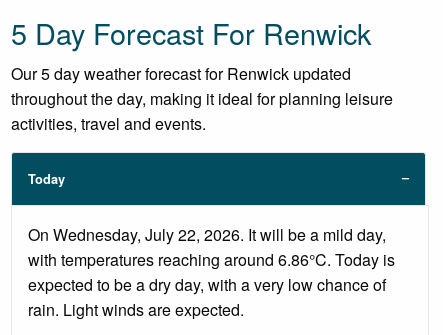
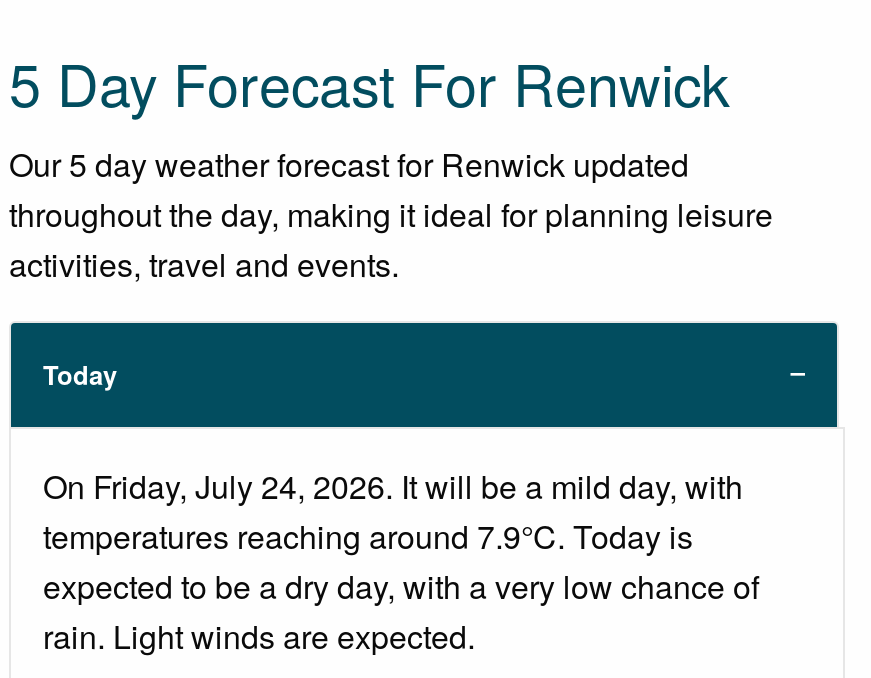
- On Wednesday, July 22, 2026. It will be a mild day,
- with temperatures reaching around 6.86°C. Today is
+ On Friday, July 24, 2026. It will be a mild day, with
+ temperatures reaching around 7.9°C. Today is
